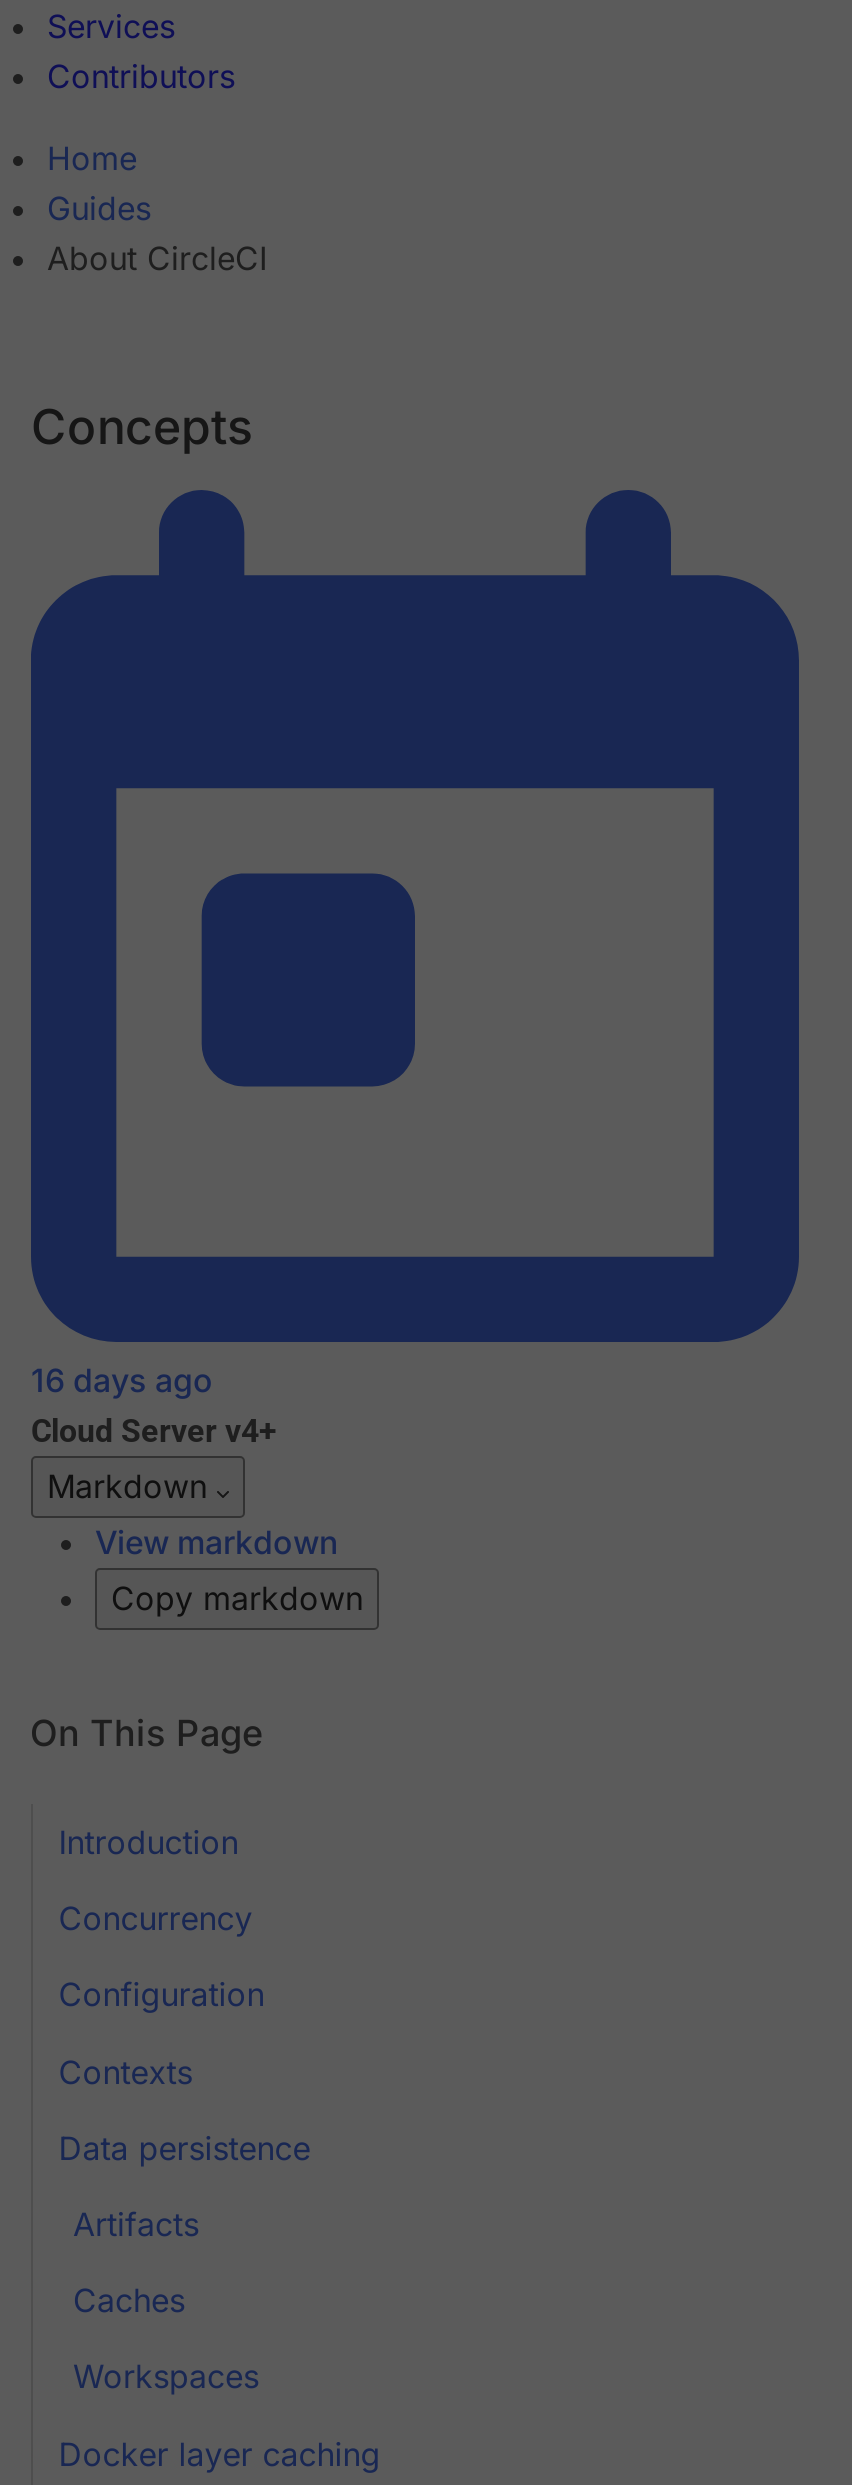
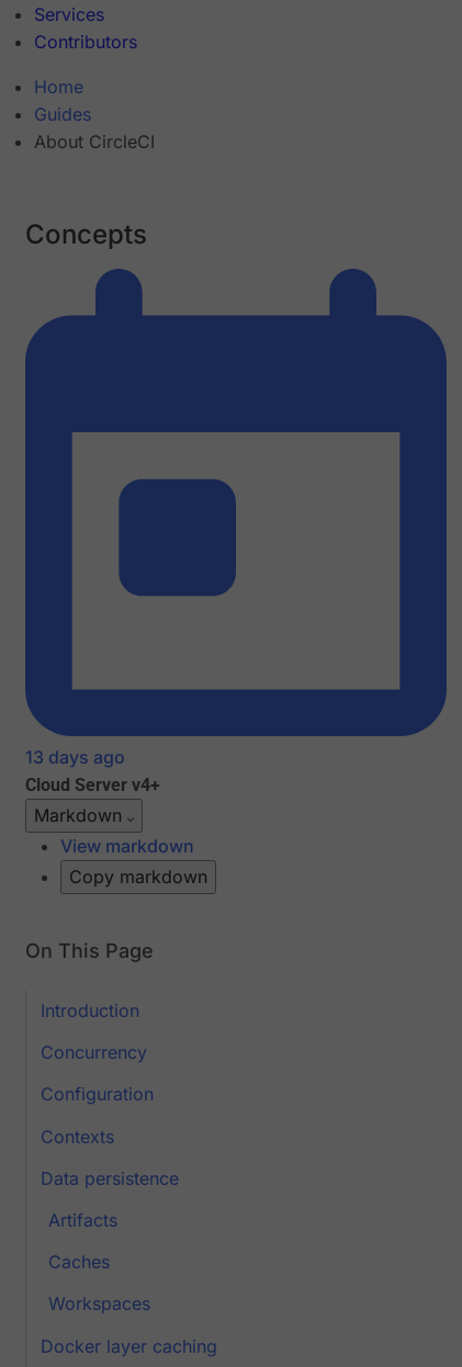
- 16 days ago
+ 13 days ago
